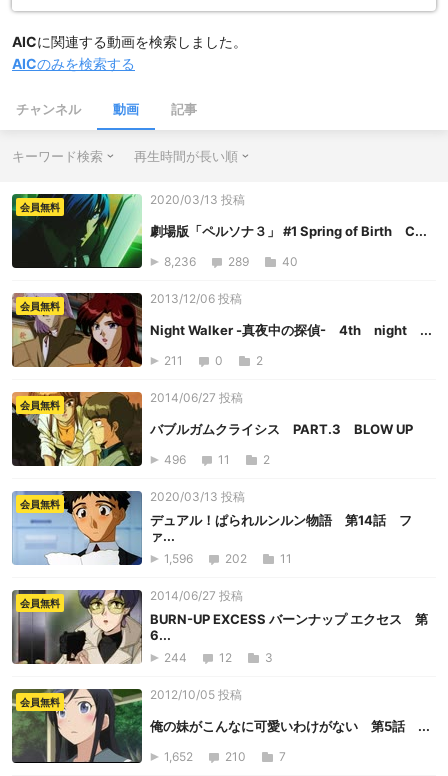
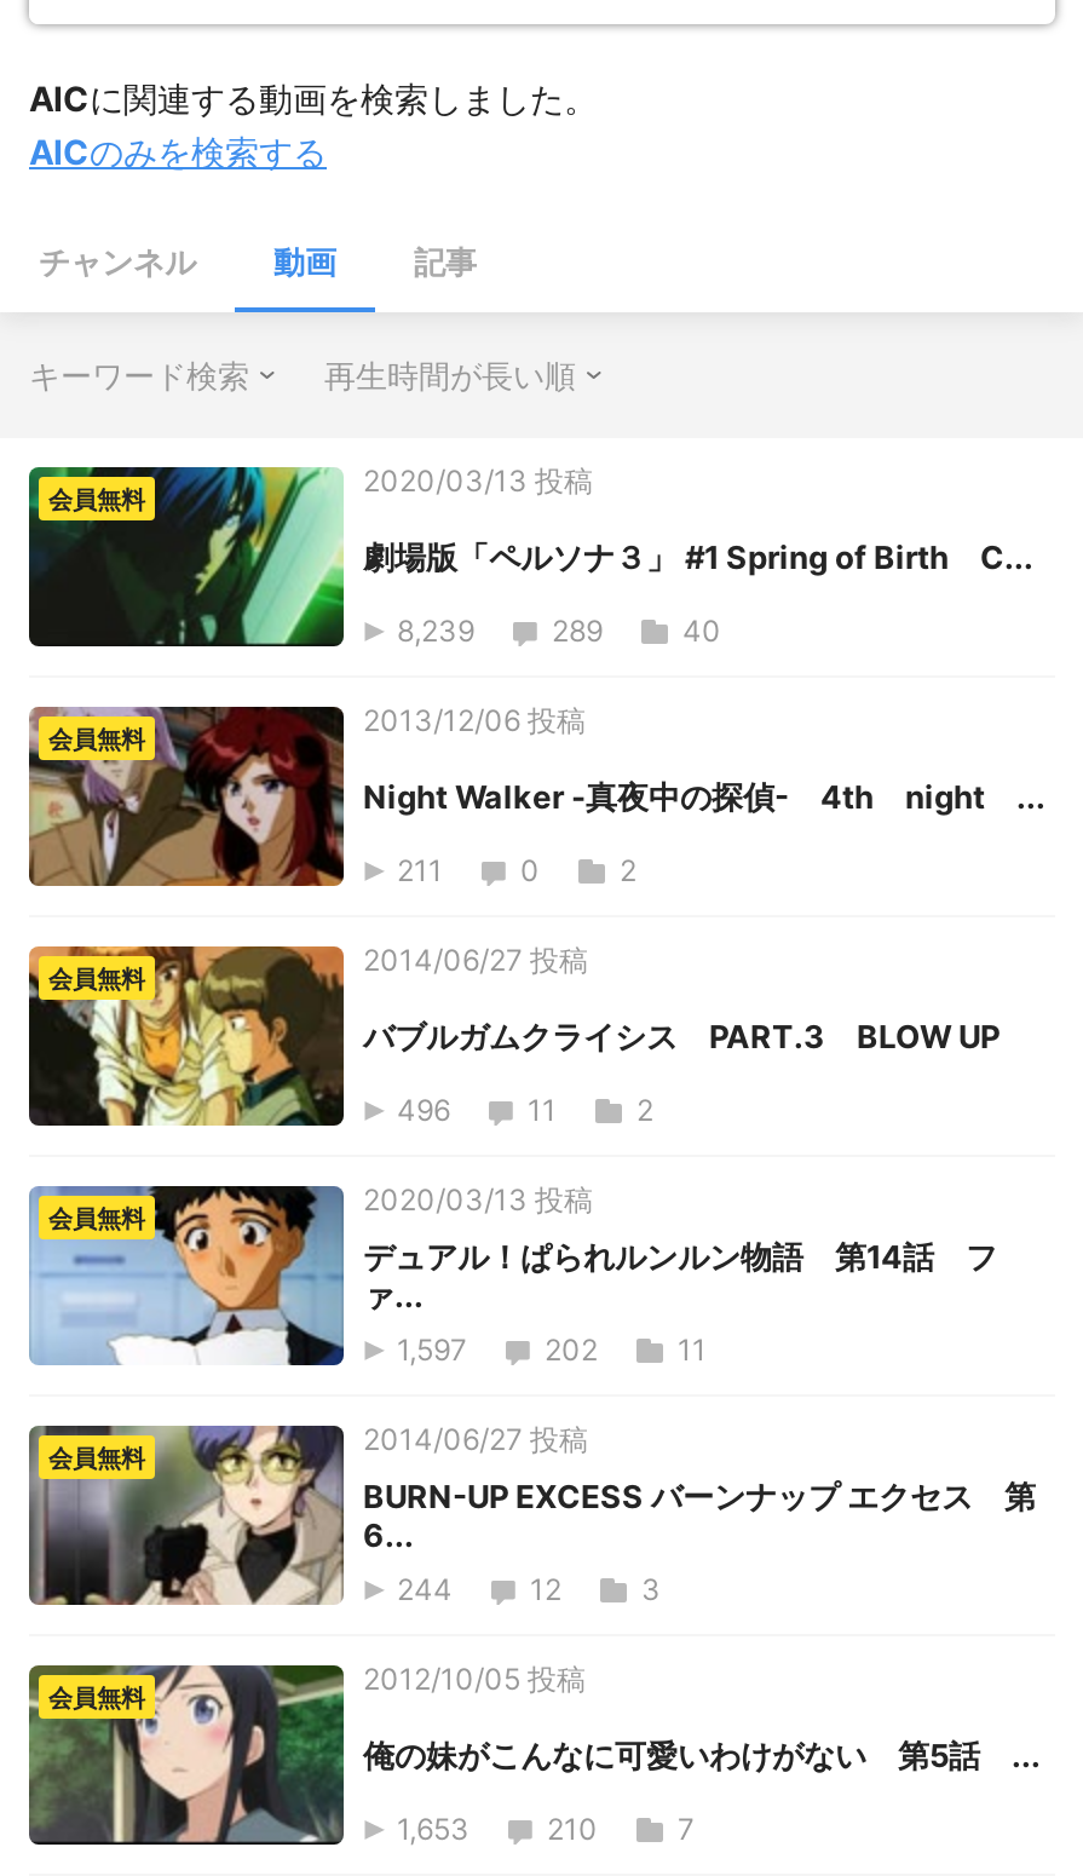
- 8,236
+ 8,239

- 1,596
+ 1,597

- 1,652
+ 1,653
